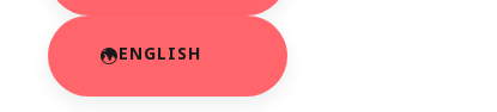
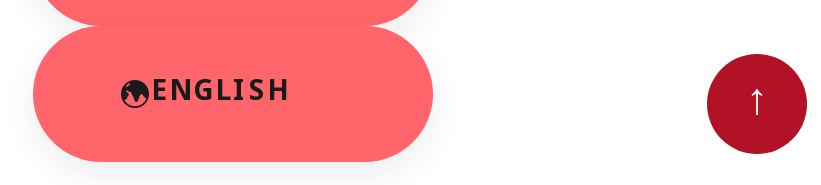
+ [image]
